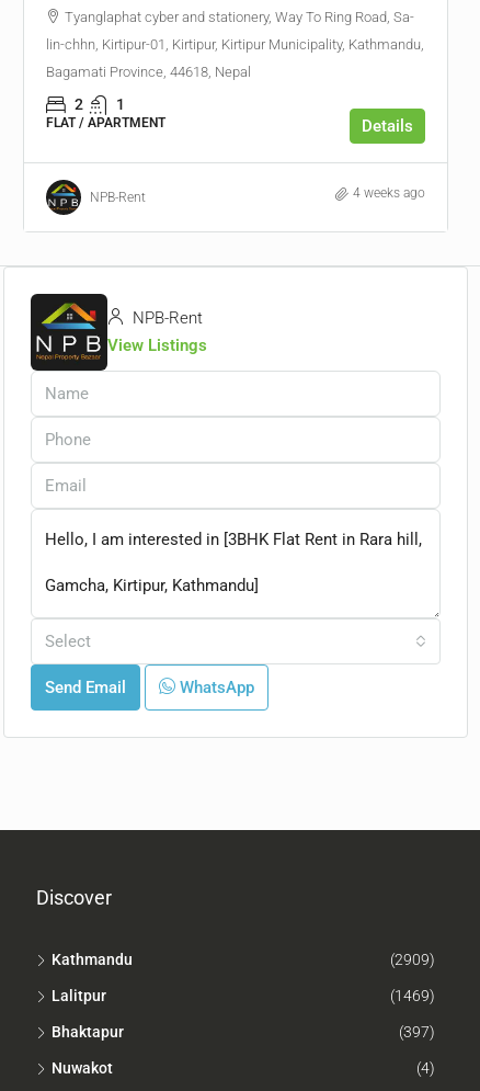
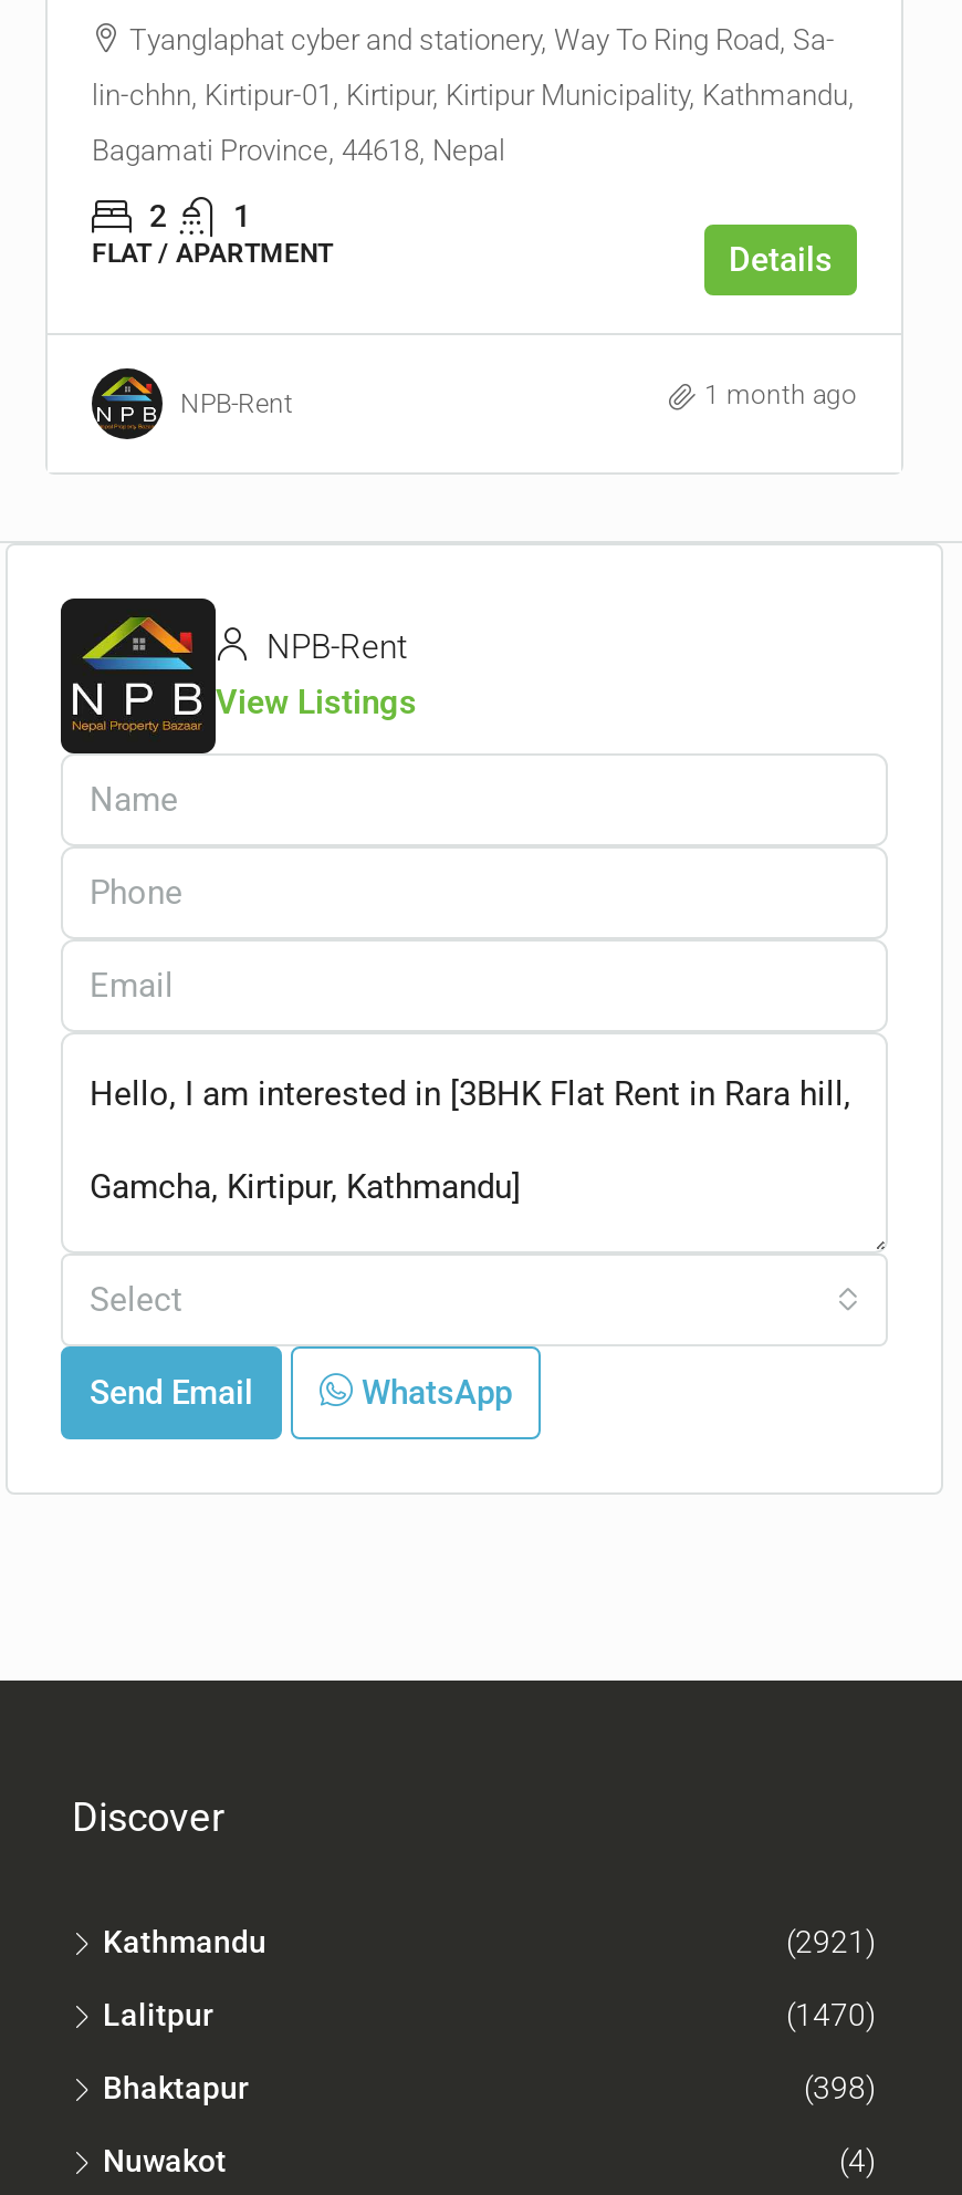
- 4 weeks ago
+ 1 month ago

- (2909)
+ (2921)

- (1469)
+ (1470)

- (397)
+ (398)
